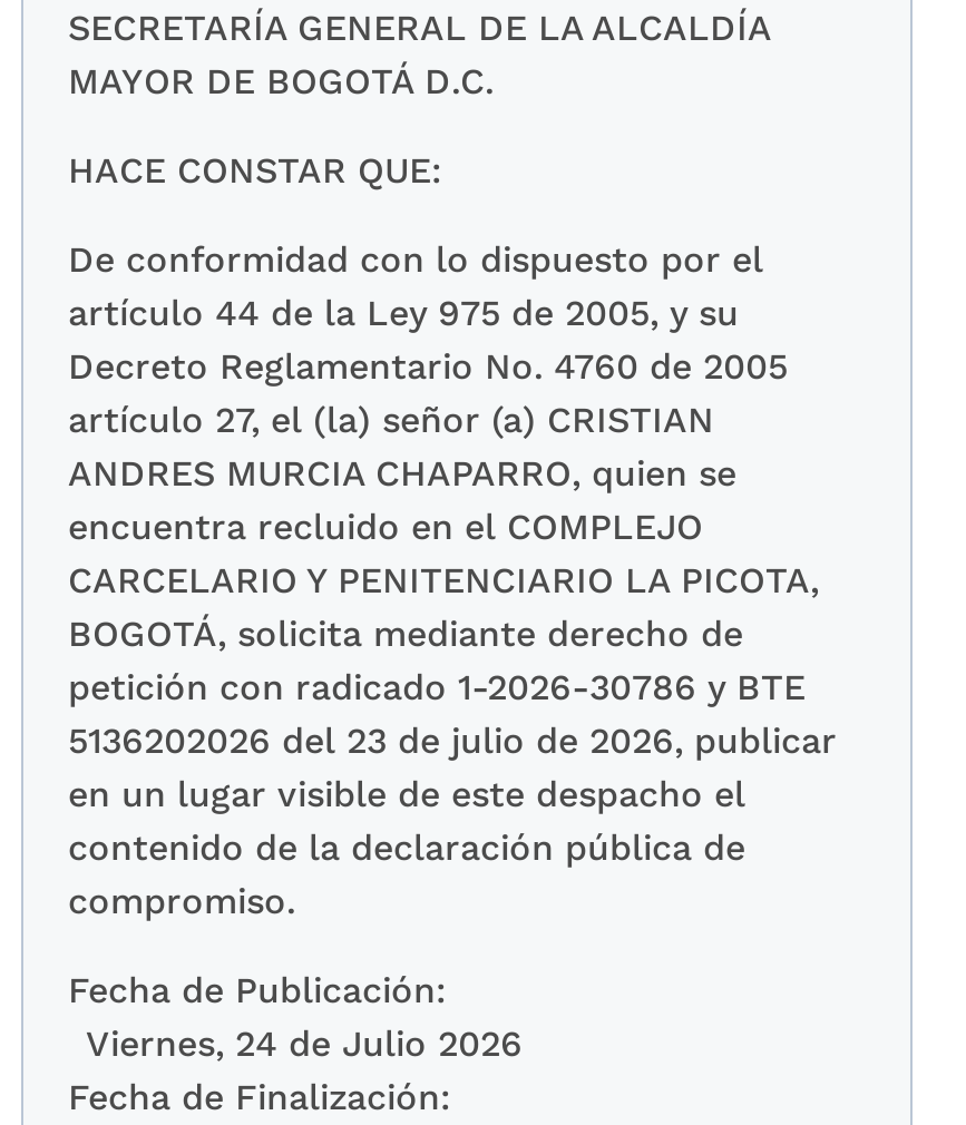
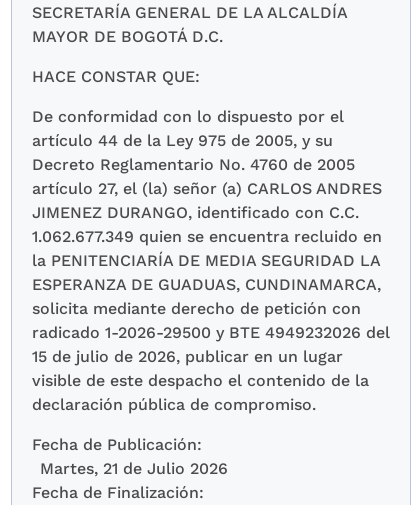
- artículo 27, el (la) señor (a) CRISTIAN
- ANDRES MURCIA CHAPARRO, quien se
- encuentra recluido en el COMPLEJO
- CARCELARIO Y PENITENCIARIO LA PICOTA,
- BOGOTÁ, solicita mediante derecho de
- petición con radicado 1-2026-30786 y BTE
- 5136202026 del 23 de julio de 2026, publicar
- en un lugar visible de este despacho el
- contenido de la declaración pública de
- compromiso.
+ artículo 27, el (la) señor (a) CARLOS ANDRES
+ JIMENEZ DURANGO, identificado con C.C.
+ 1.062.677.349 quien se encuentra recluido en
+ la PENITENCIARÍA DE MEDIA SEGURIDAD LA
+ ESPERANZA DE GUADUAS, CUNDINAMARCA,
+ solicita mediante derecho de petición con
+ radicado 1-2026-29500 y BTE 4949232026 del
+ 15 de julio de 2026, publicar en un lugar
+ visible de este despacho el contenido de la
+ declaración pública de compromiso.

- Viernes, 24 de Julio 2026
+ Martes, 21 de Julio 2026
